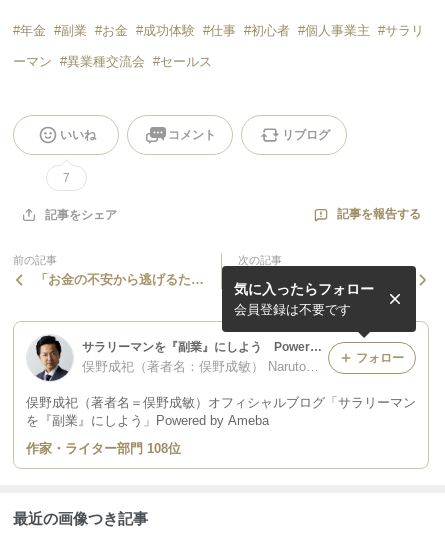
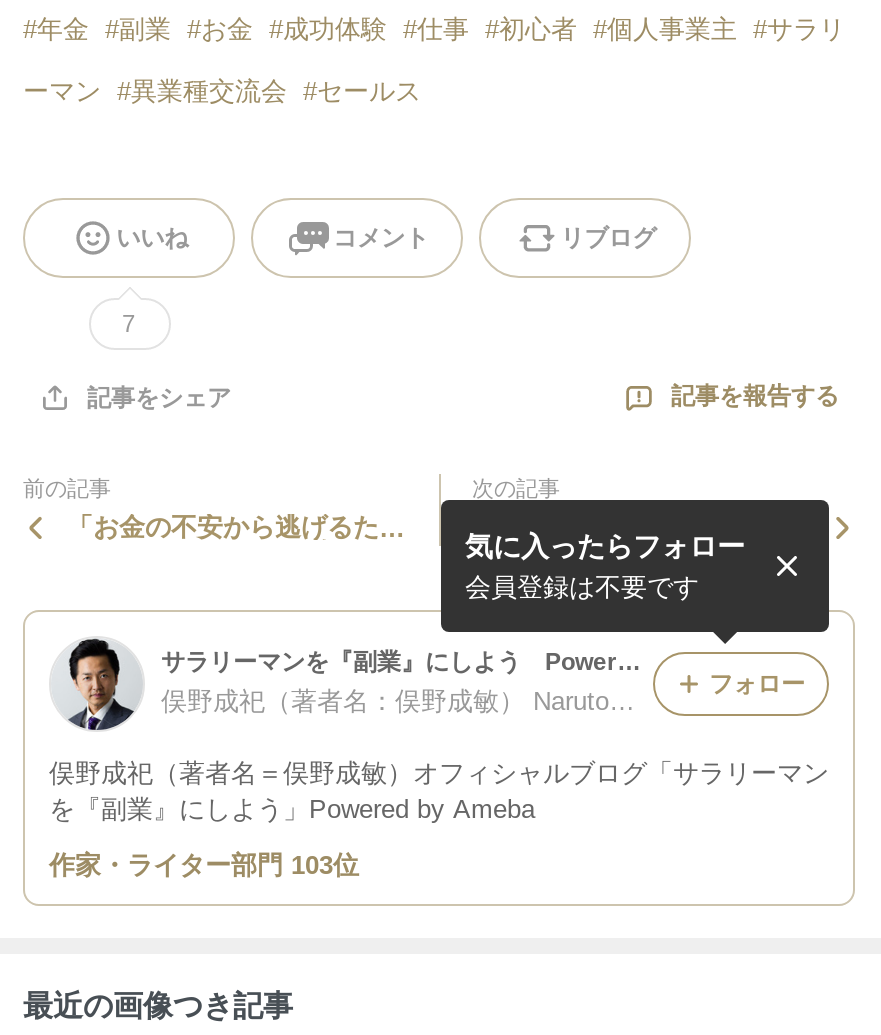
- 作家・ライター部門 108位
+ 作家・ライター部門 103位
